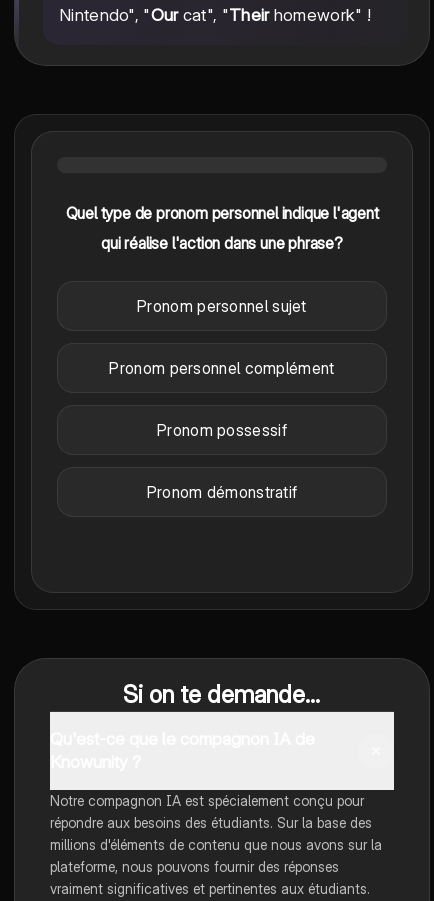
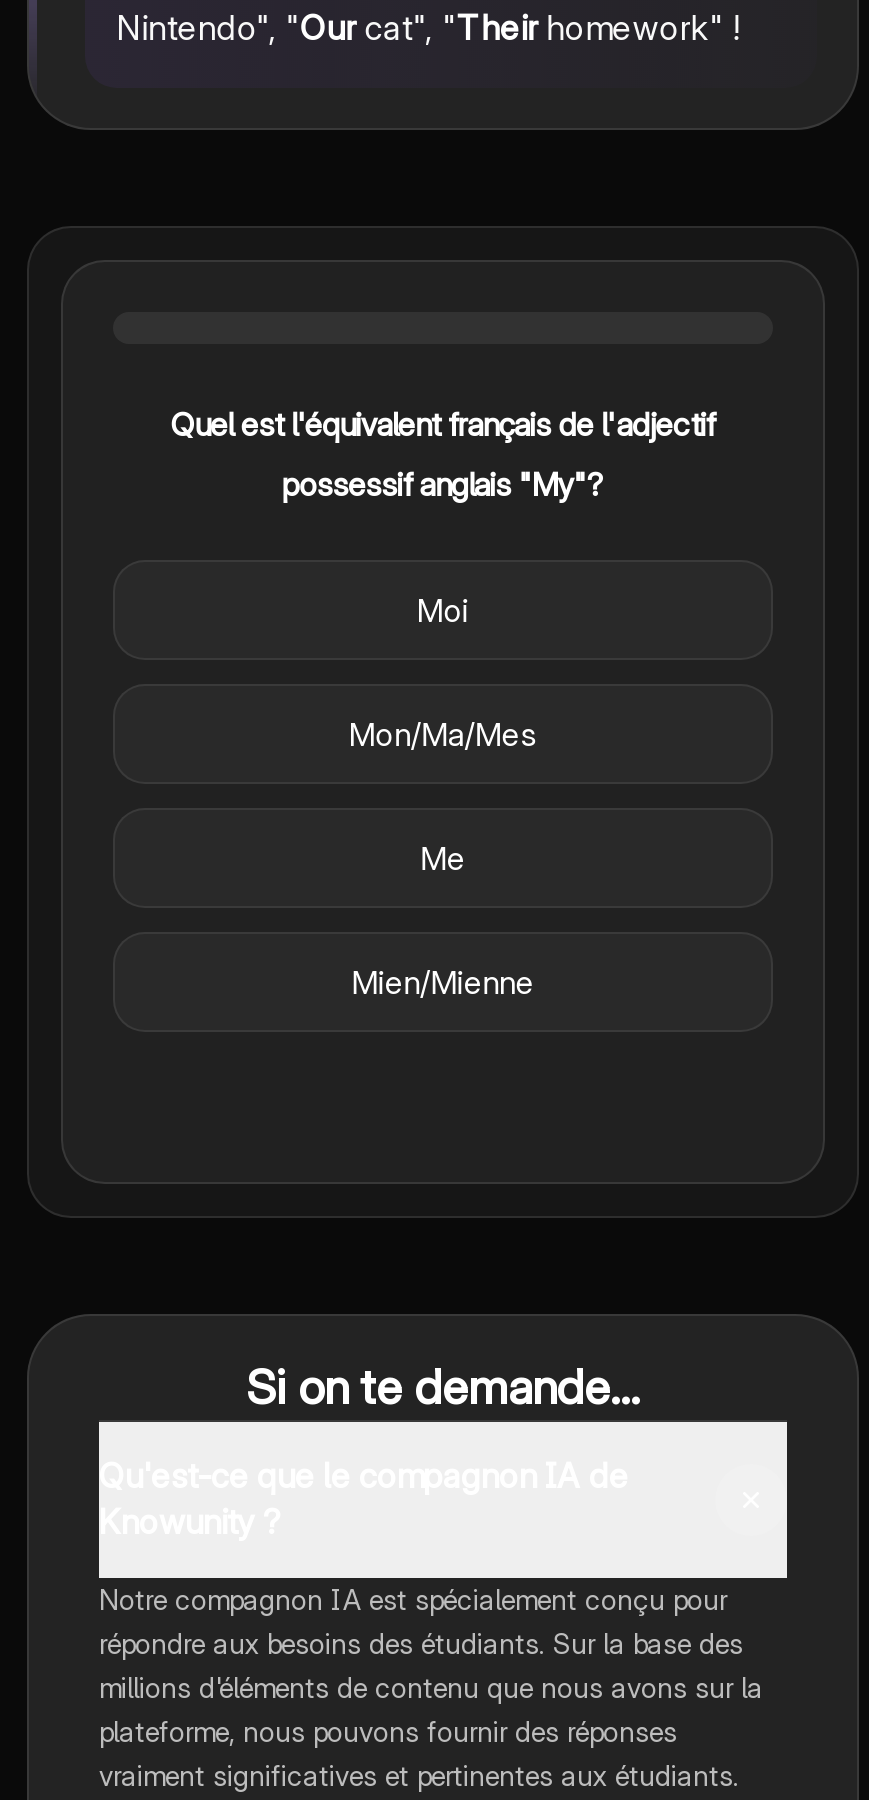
- Quel type de pronom personnel indique l'agent
+ Quel est l'équivalent français de l'adjectif

- qui réalise l'action dans une phrase?
+ possessif anglais "My"?

- Pronom personnel sujet
+ Moi

- Pronom personnel complément
+ Mon/Ma/Mes

- Pronom possessif
+ Me

- Pronom démonstratif
+ Mien/Mienne
